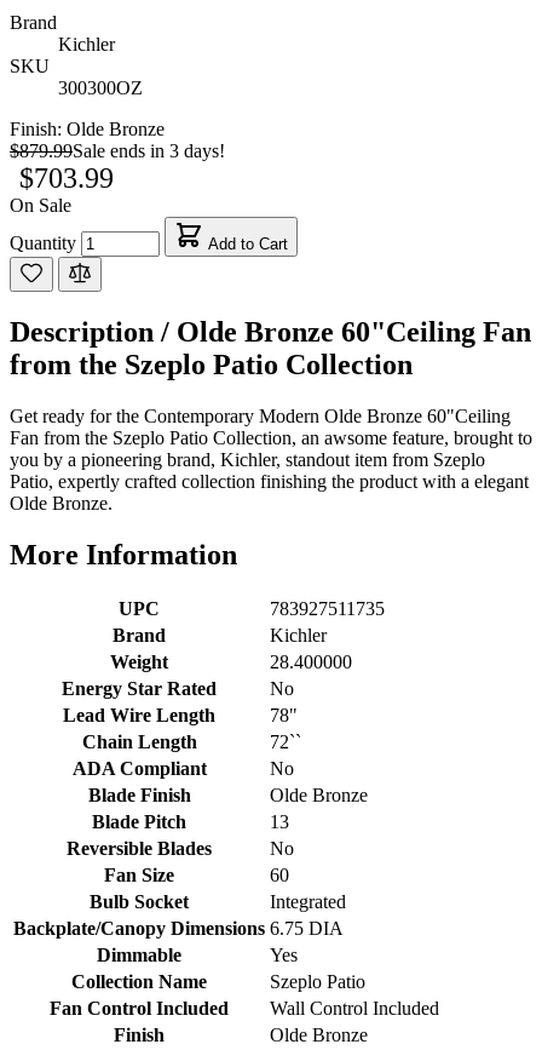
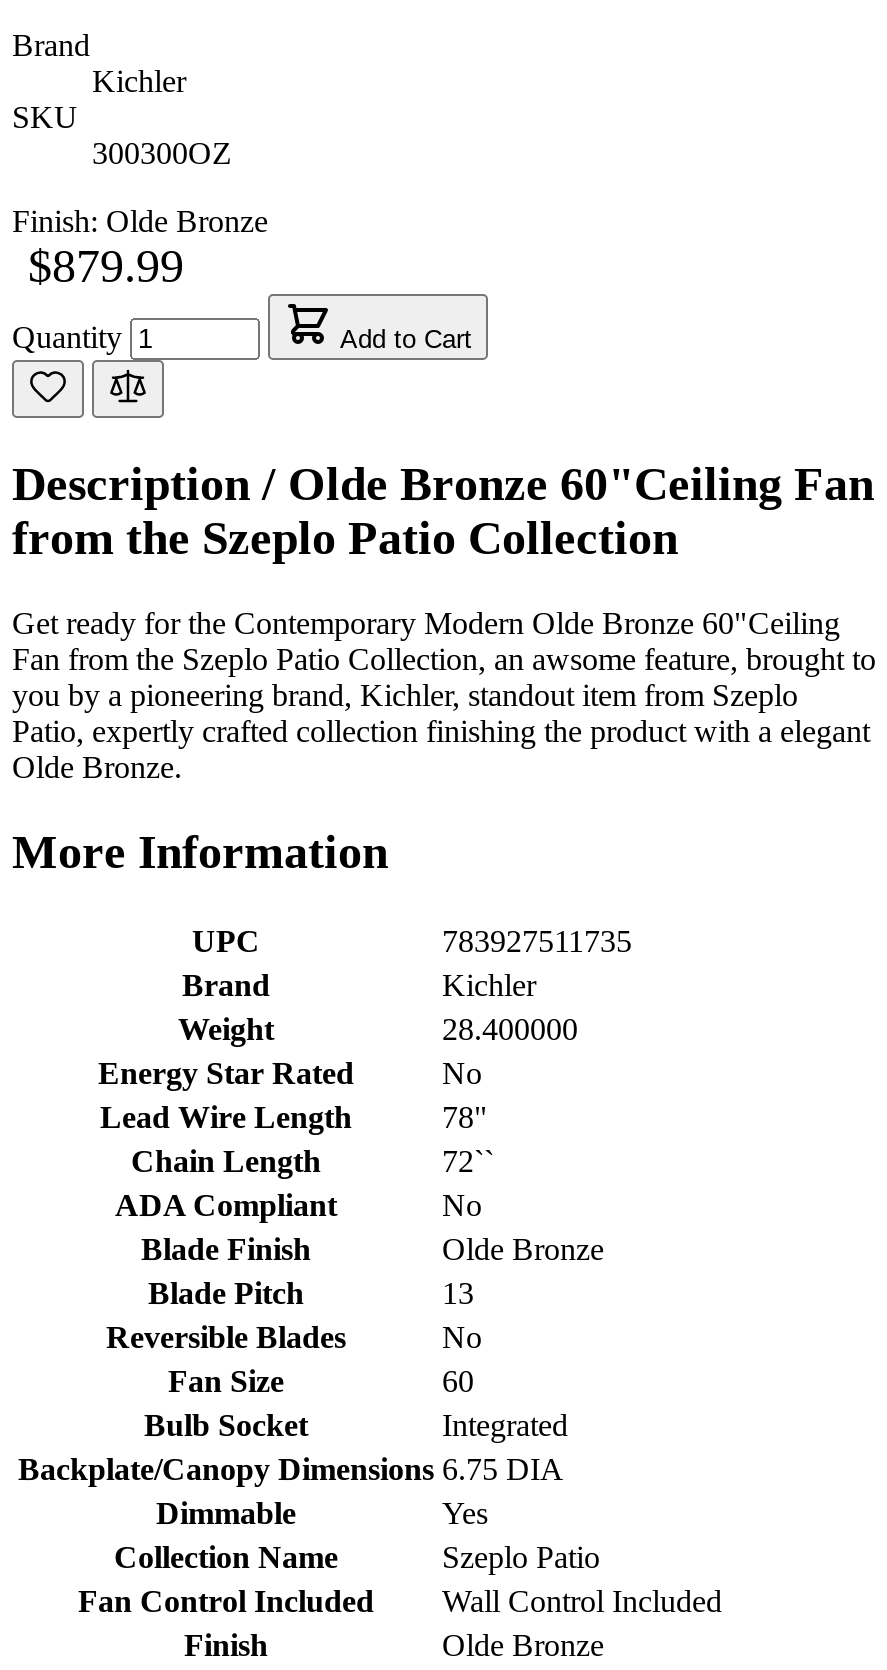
- $879.99Sale ends in 3 days!
- $703.99
- On Sale
+ $879.99
